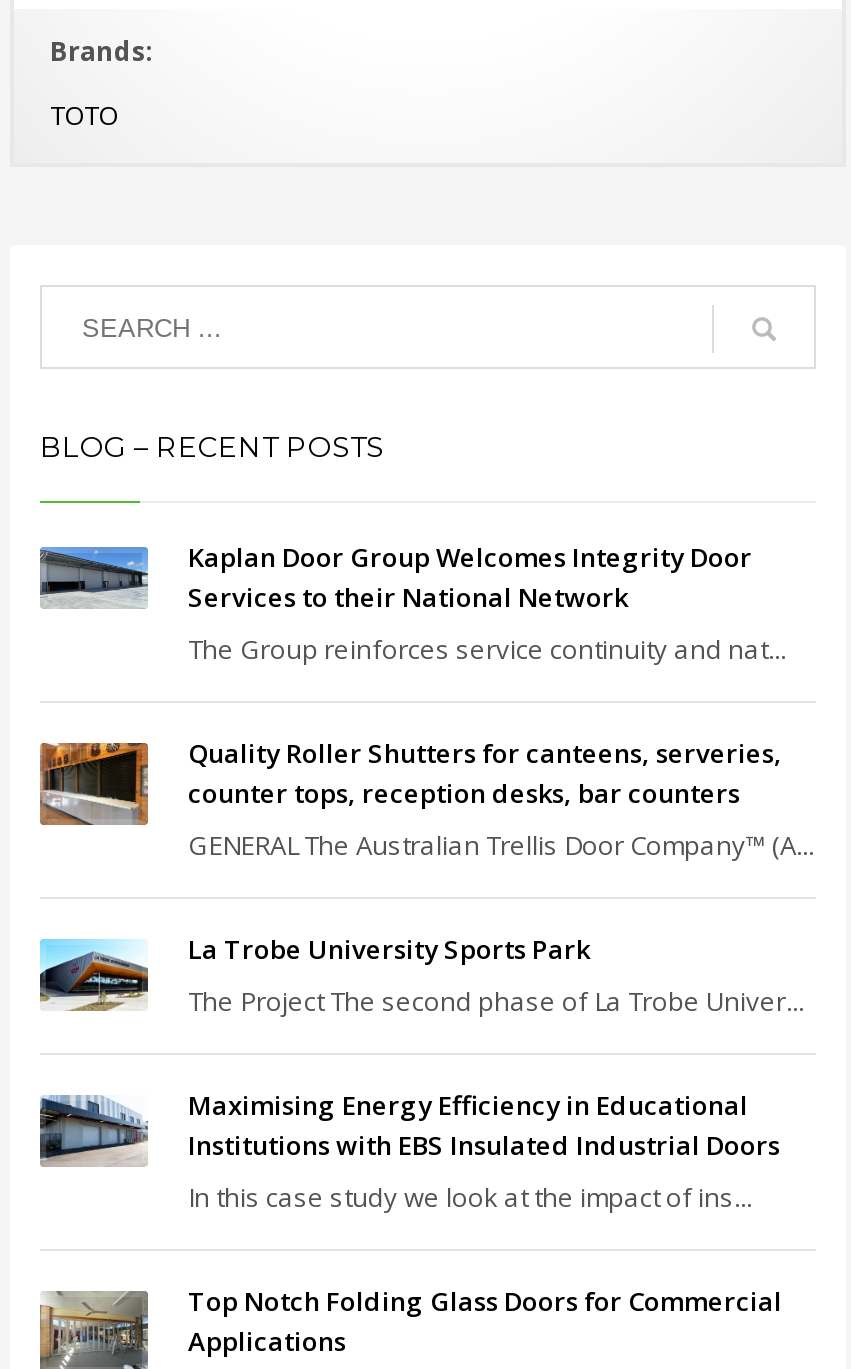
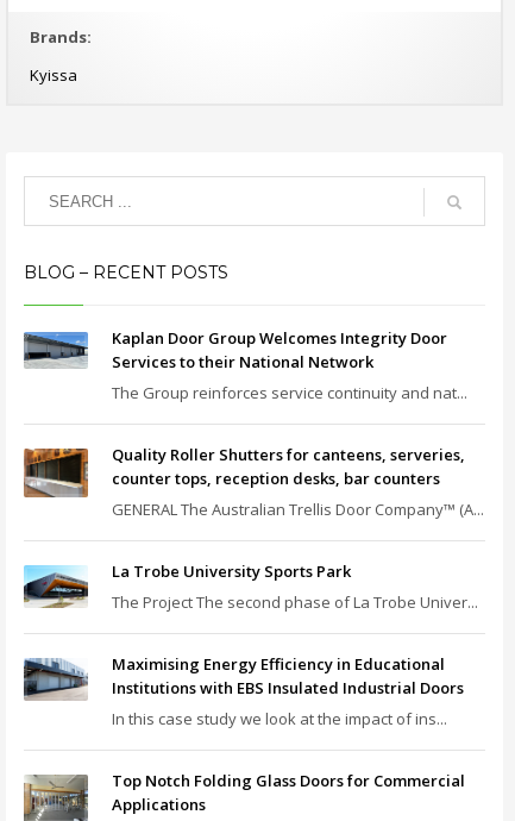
- TOTO
+ Kyissa
